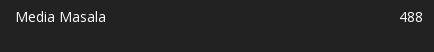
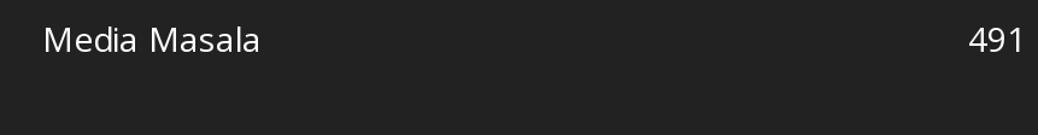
- 488
+ 491
